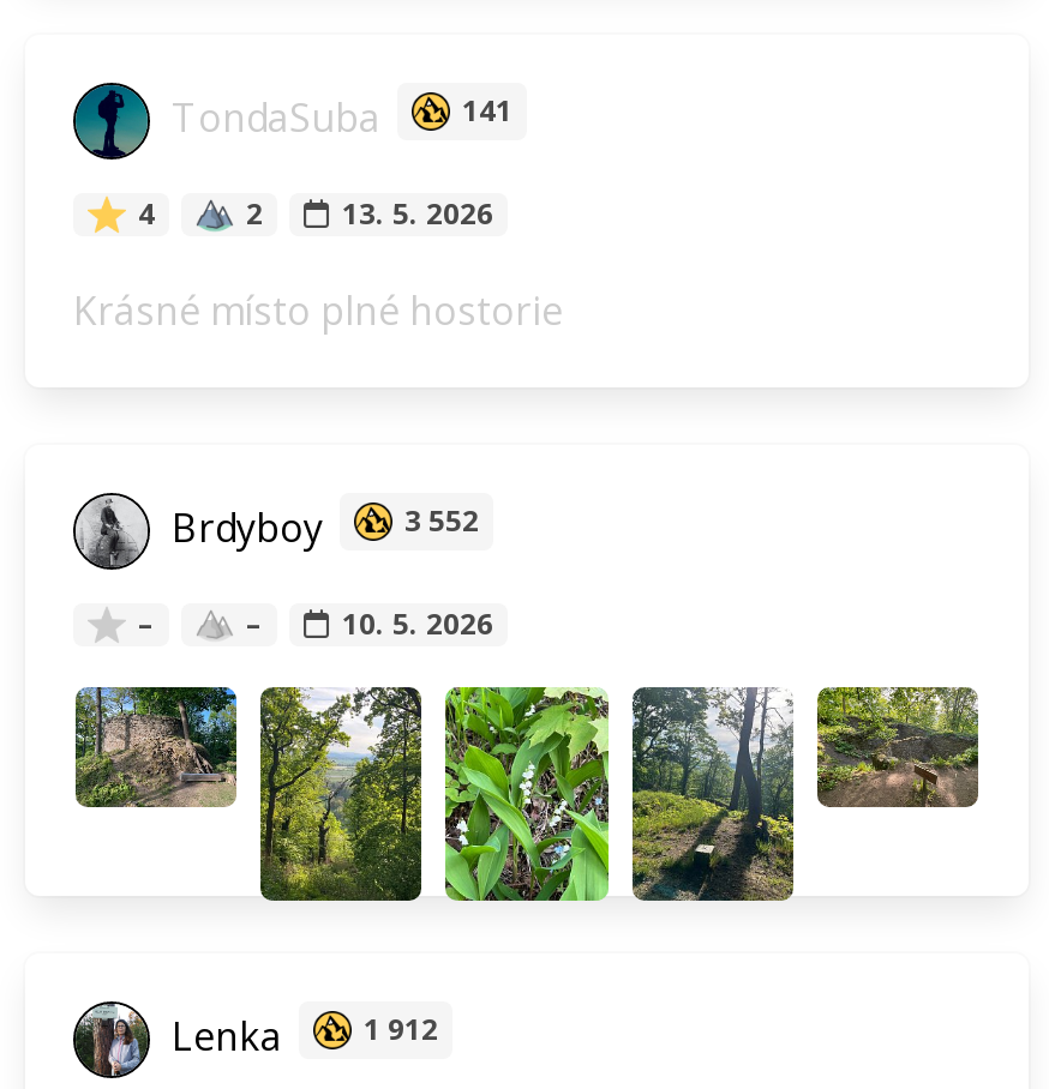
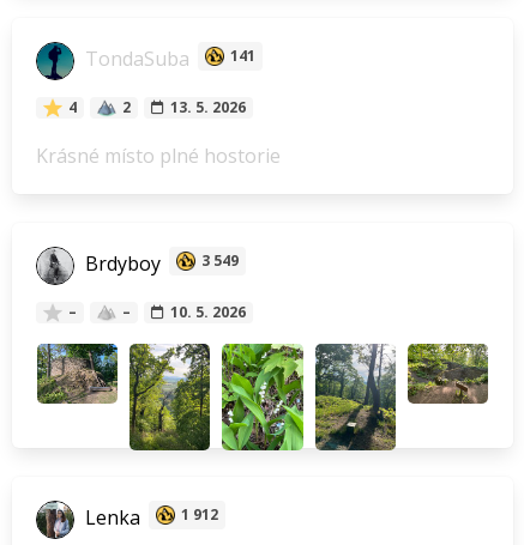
- Brdyboy 3 552
+ Brdyboy 3 549
